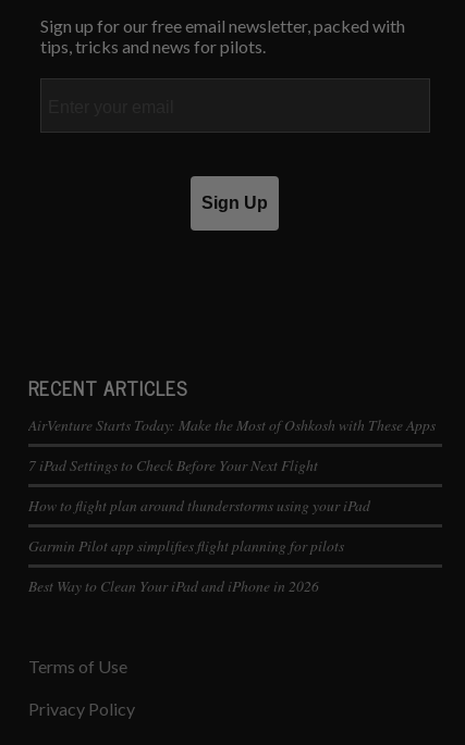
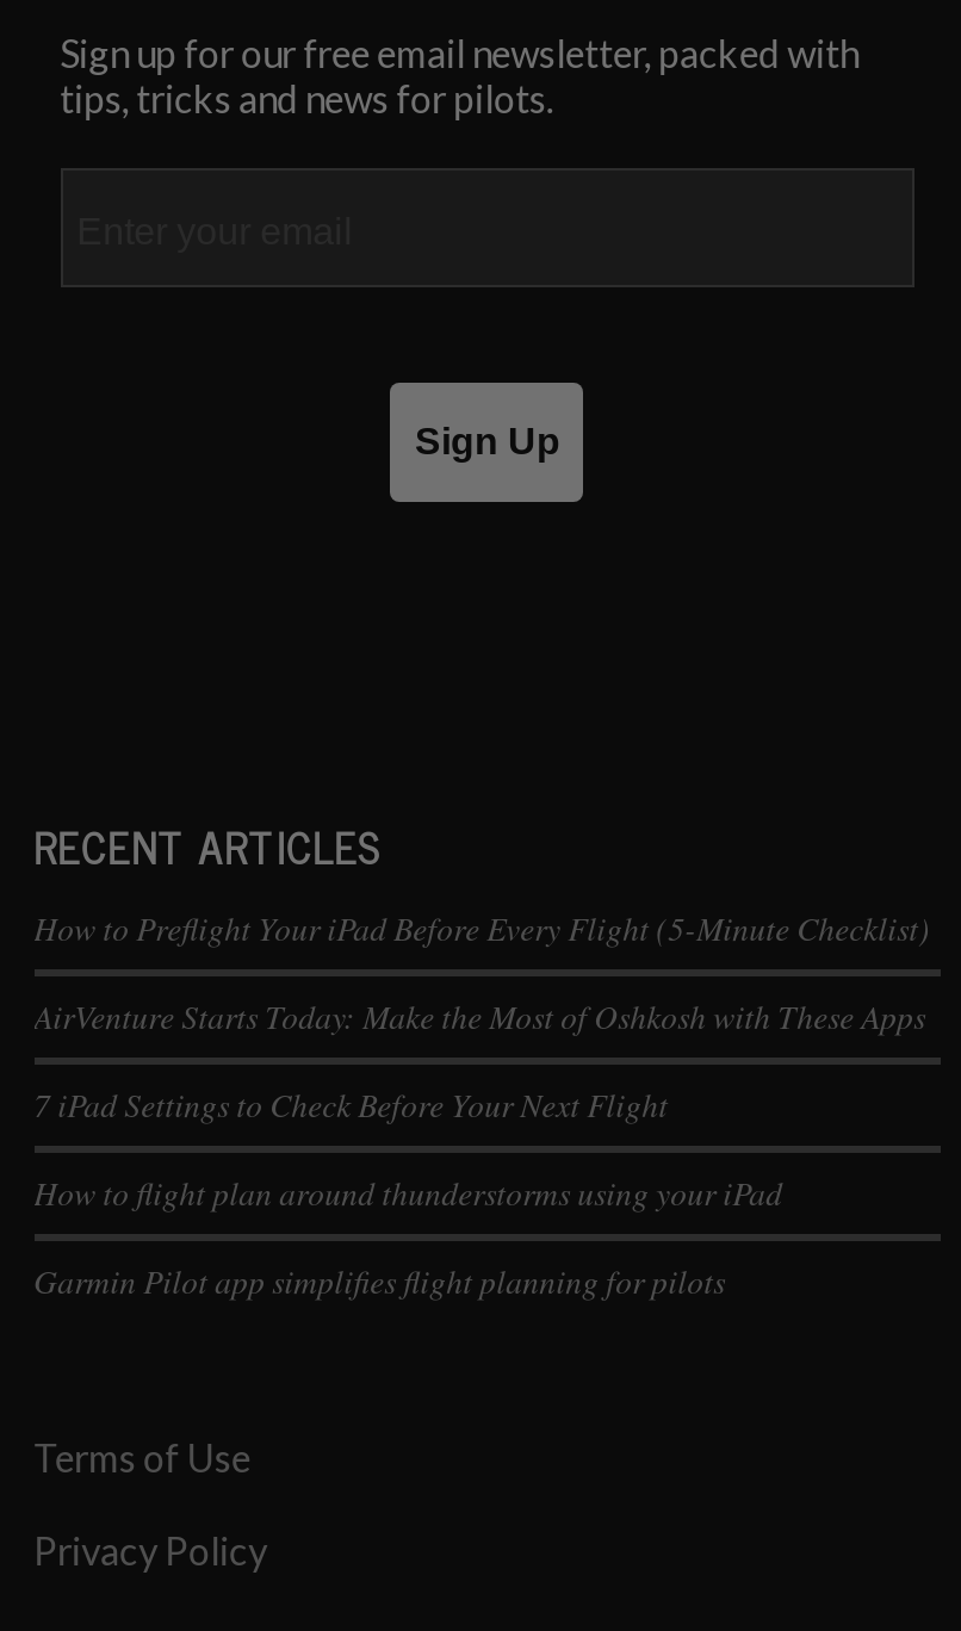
+ How to Preflight Your iPad Before Every Flight (5-Minute Checklist)

moved down: AirVenture Starts Today: Make the Most of Oshkosh with These Apps | 7 iPad Settings to Check Before Your Next Flight | How to flight plan around thunderstorms using your iPad | Garmin Pilot app simplifies flight planning for pilots

- Best Way to Clean Your iPad and iPhone in 2026
